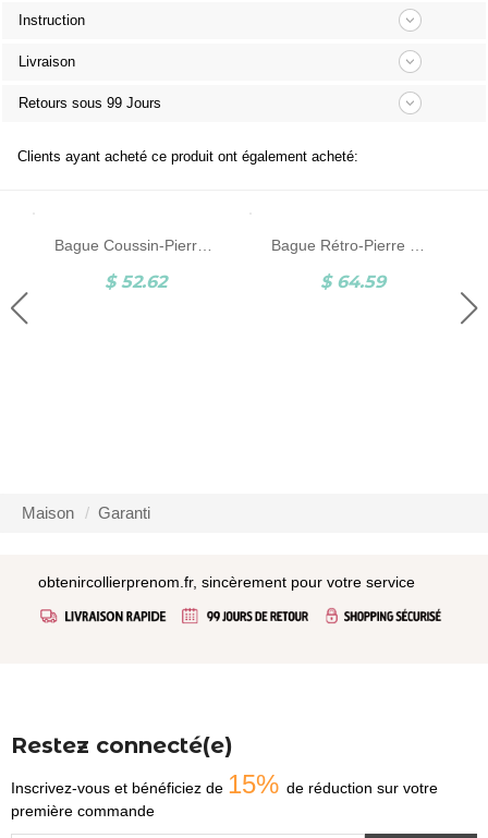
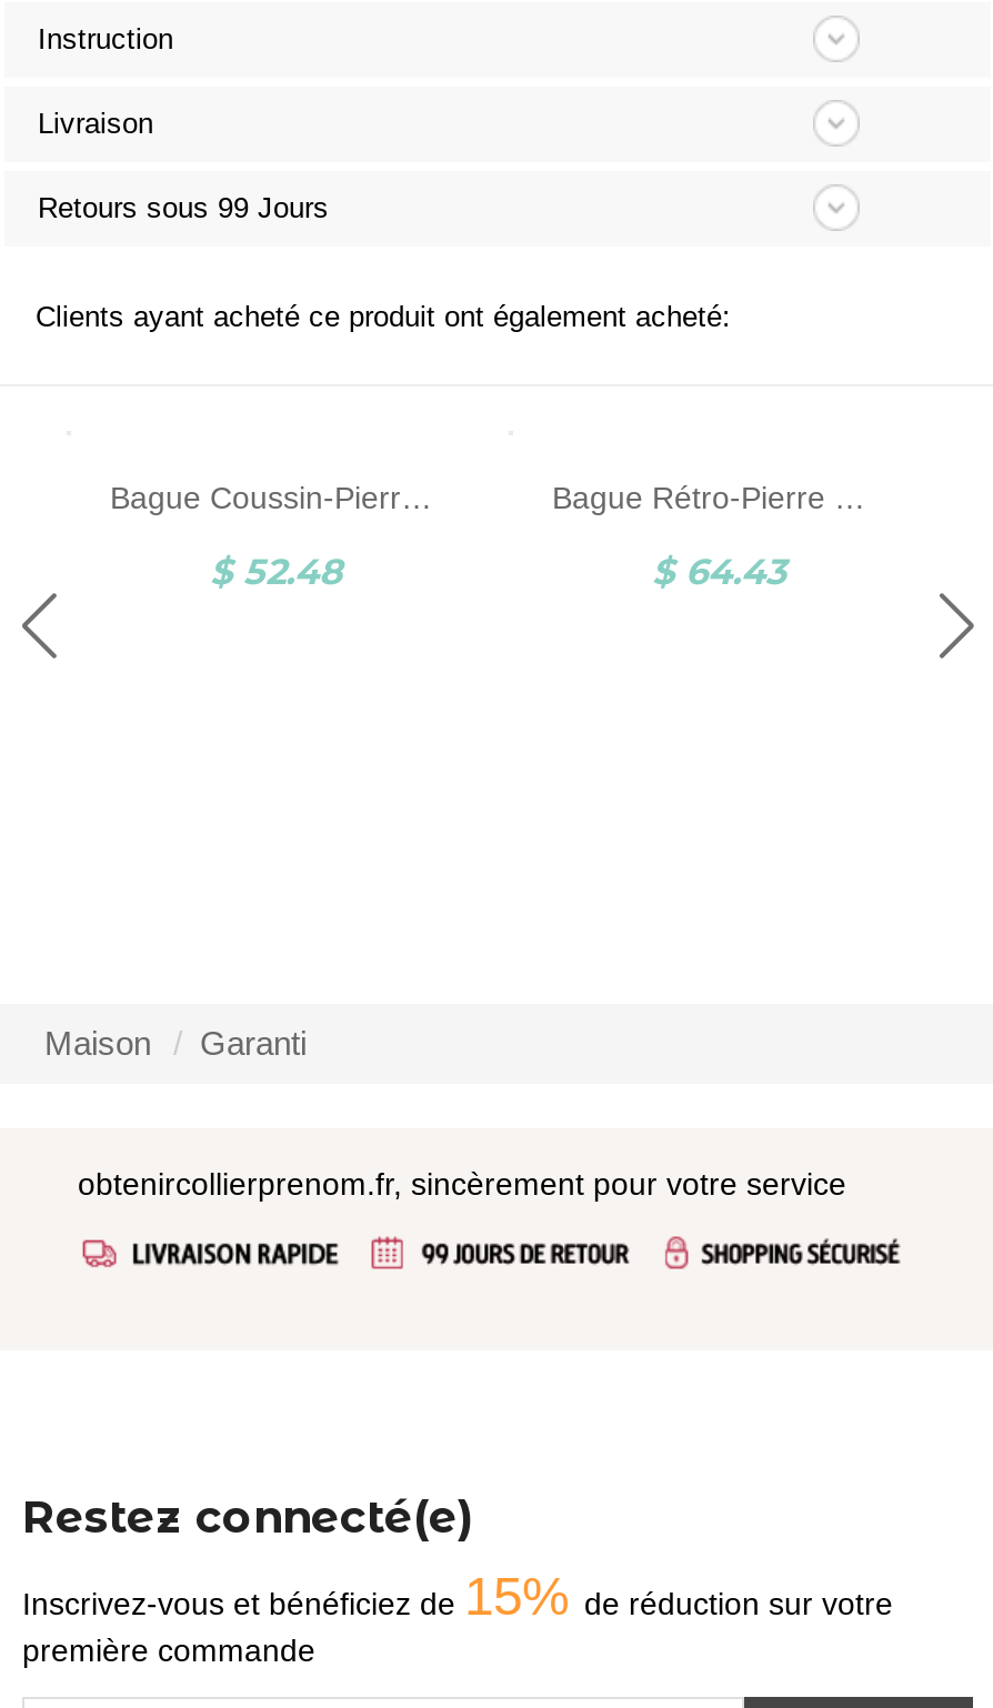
- $ 52.62
+ $ 52.48

- $ 64.59
+ $ 64.43
